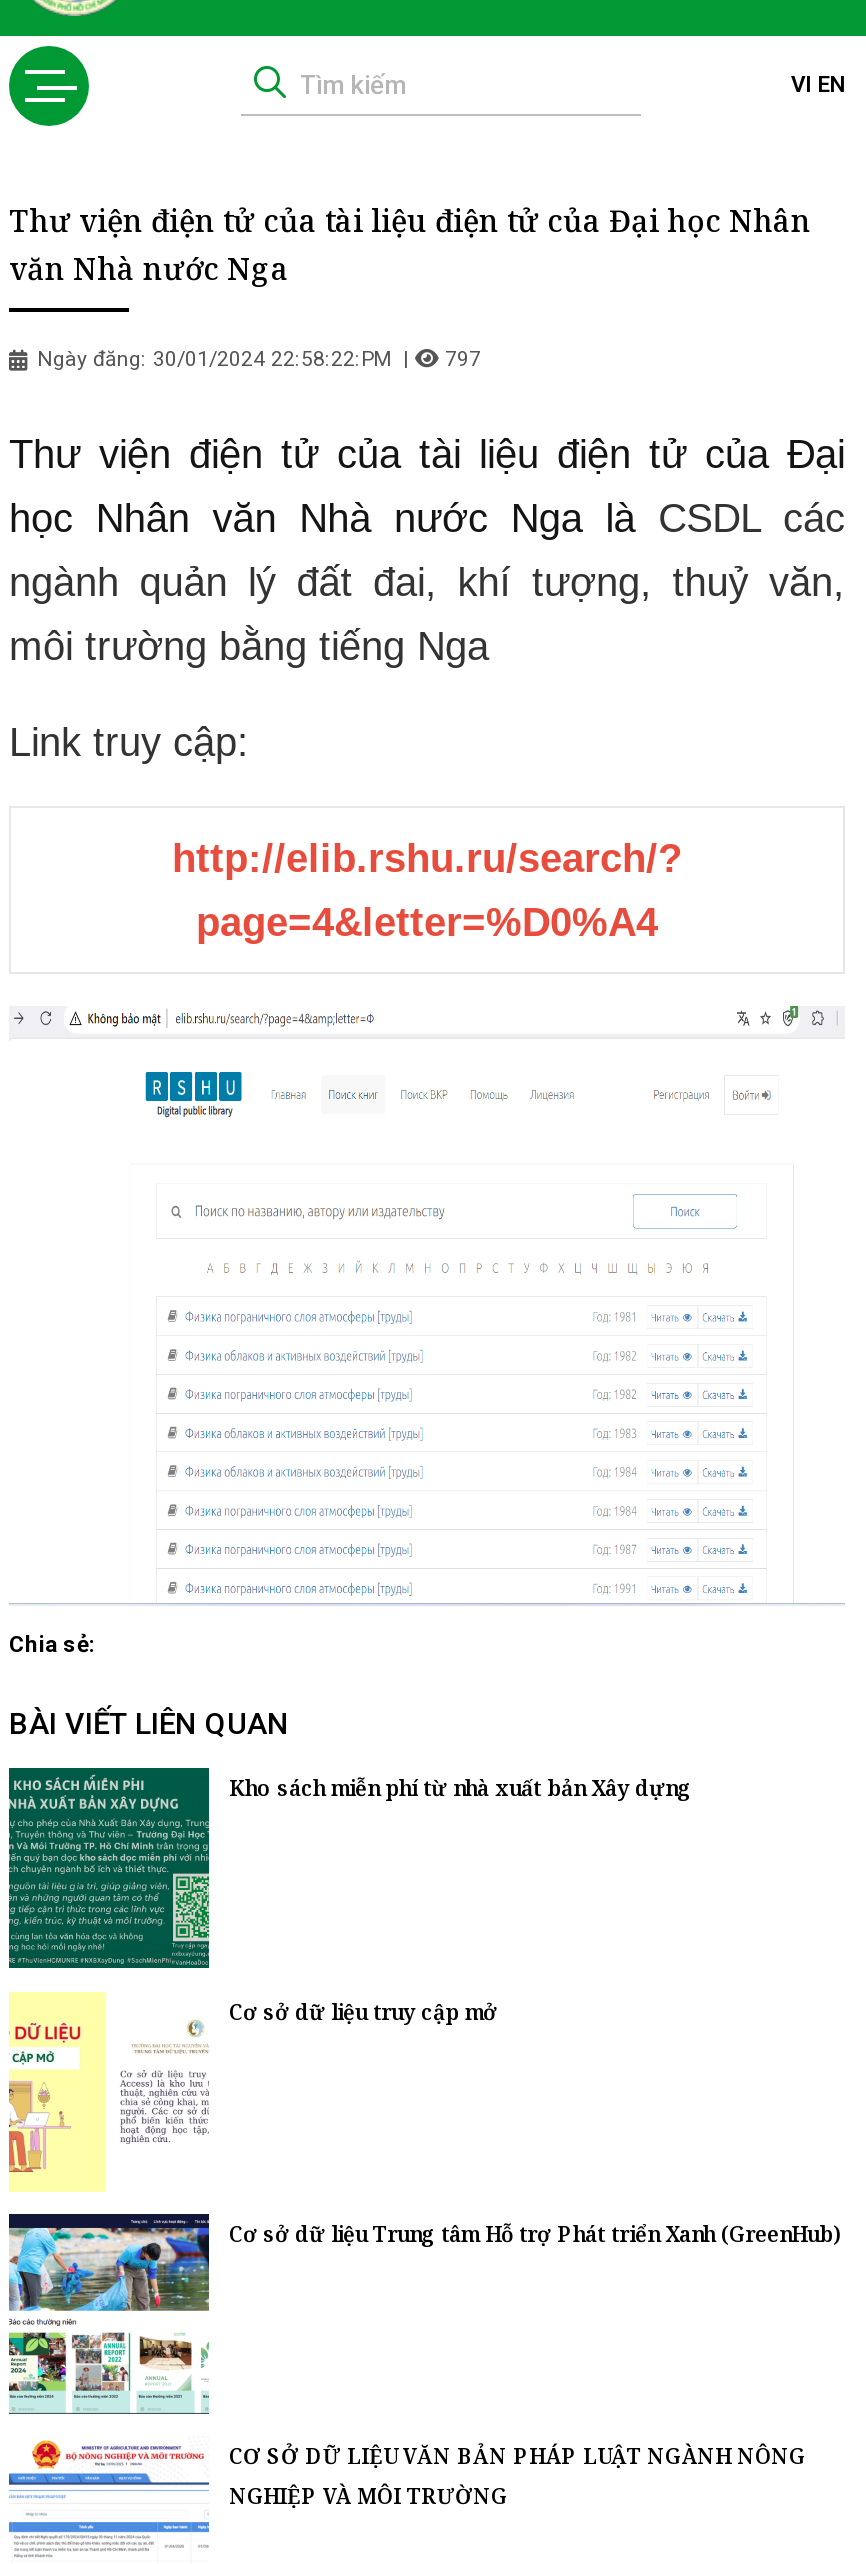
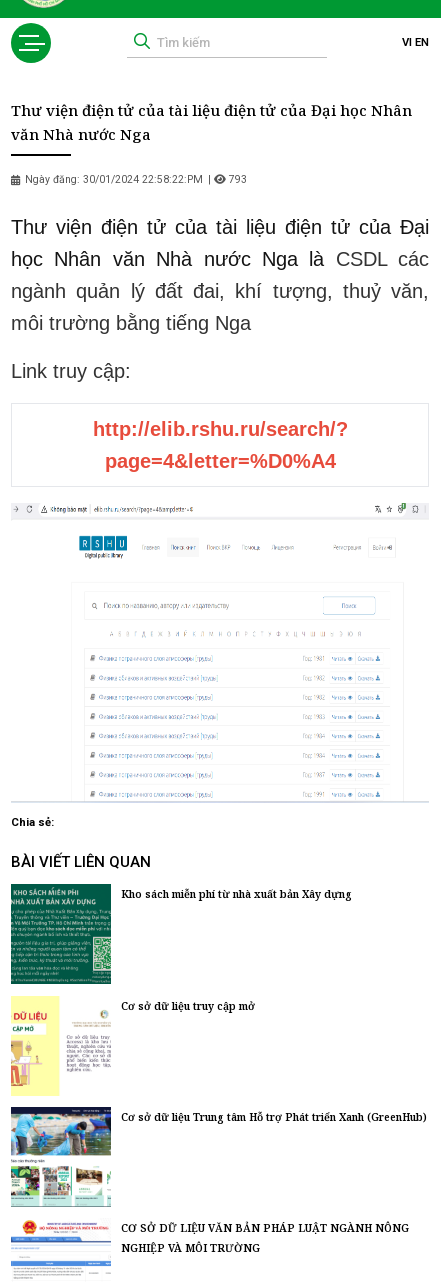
- 797
+ 793
